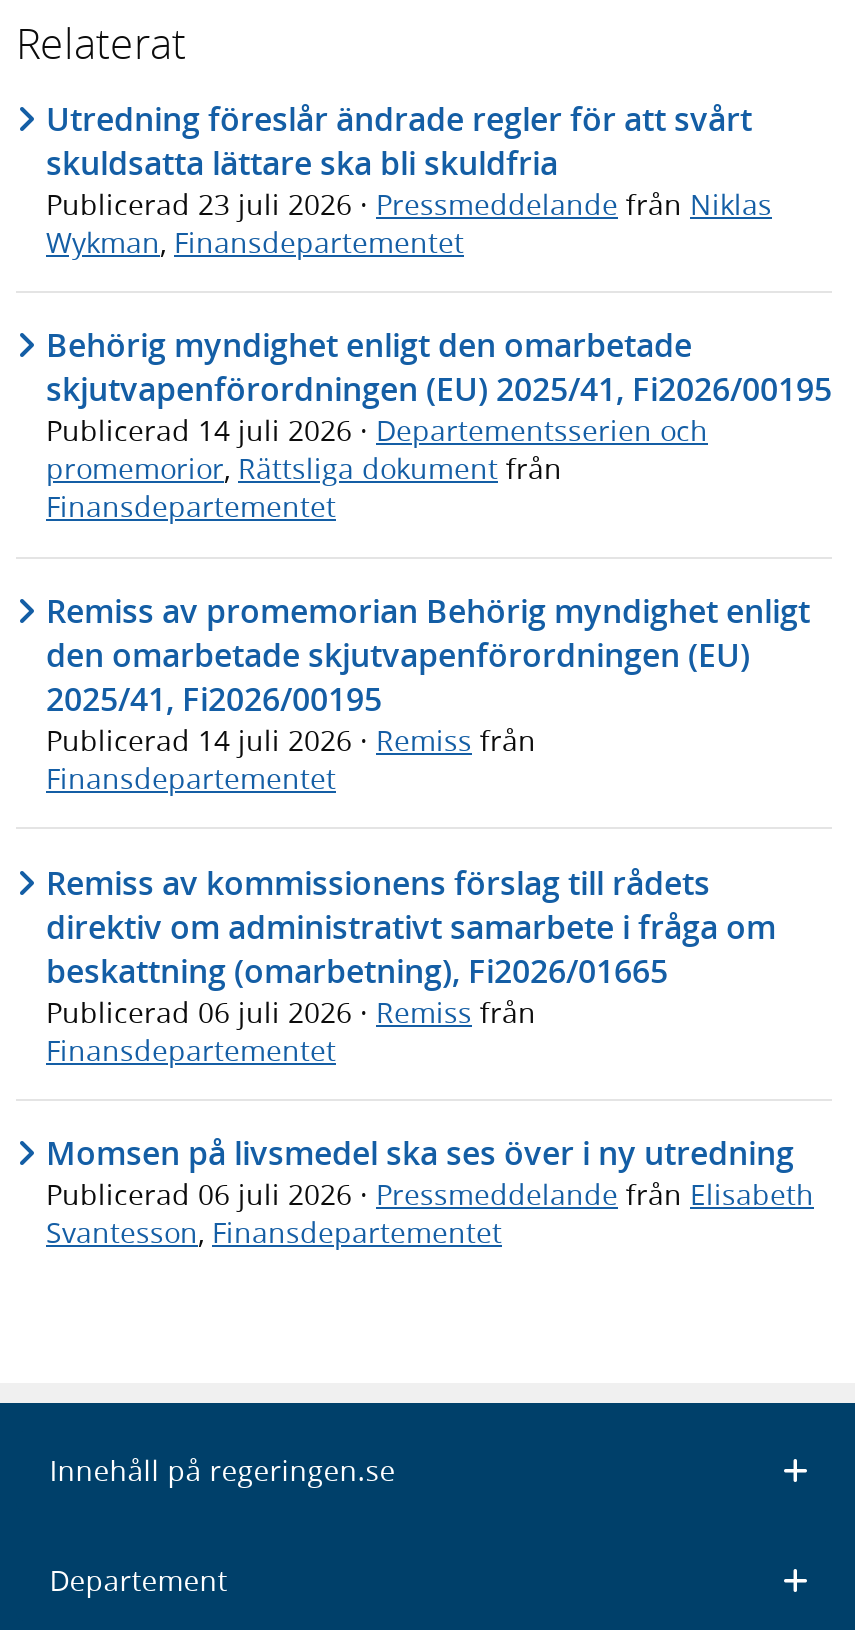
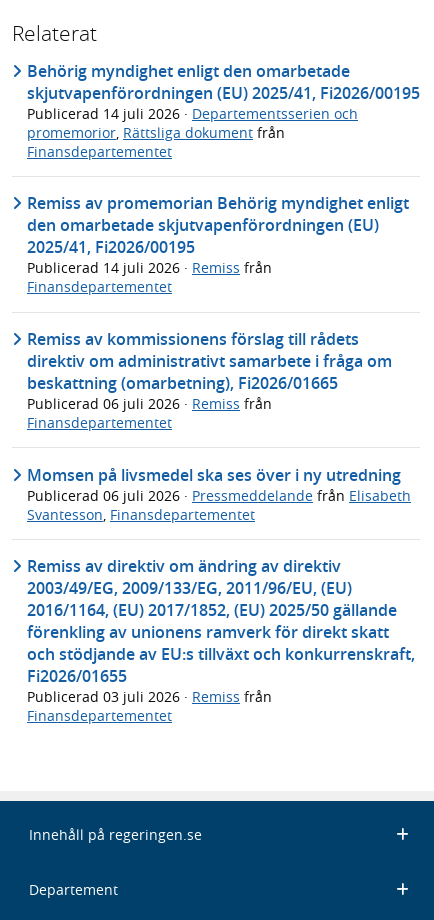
- Utredning föreslår ändrade regler för att svårt
- skuldsatta lättare ska bli skuldfria
- Publicerad 23 juli 2026 · Pressmeddelande från Niklas
- Wykman, Finansdepartementet

moved up: Behörig myndighet enligt den omarbetade | skjutvapenförordningen (EU) 2025/41, Fi2026/00195 | Publicerad 14 juli 2026 · Departementsserien och | ... | Publicerad 06 juli 2026 · Pressmeddelande från Elisabeth | Svantesson, Finansdepartementet

+ Remiss av direktiv om ändring av direktiv
+ 2003/49/EG, 2009/133/EG, 2011/96/EU, (EU)
+ 2016/1164, (EU) 2017/1852, (EU) 2025/50 gällande
+ förenkling av unionens ramverk för direkt skatt
+ och stödjande av EU:s tillväxt och konkurrenskraft,
+ Fi2026/01655
+ Publicerad 03 juli 2026 · Remiss från
+ Finansdepartementet
